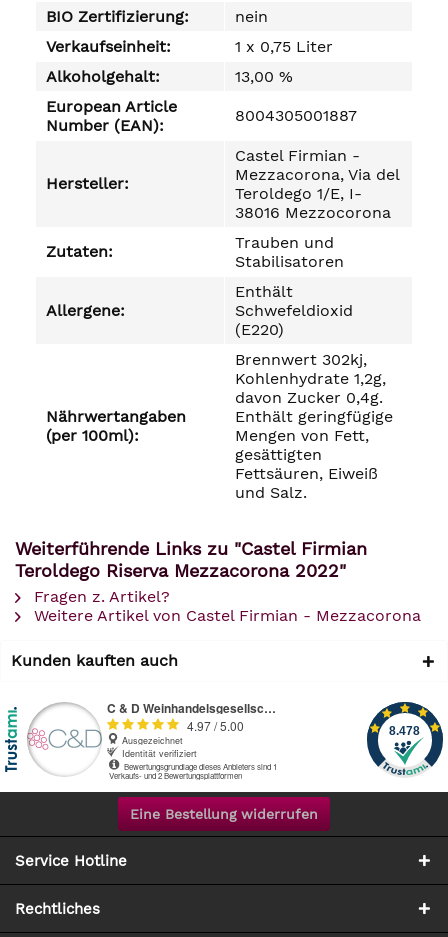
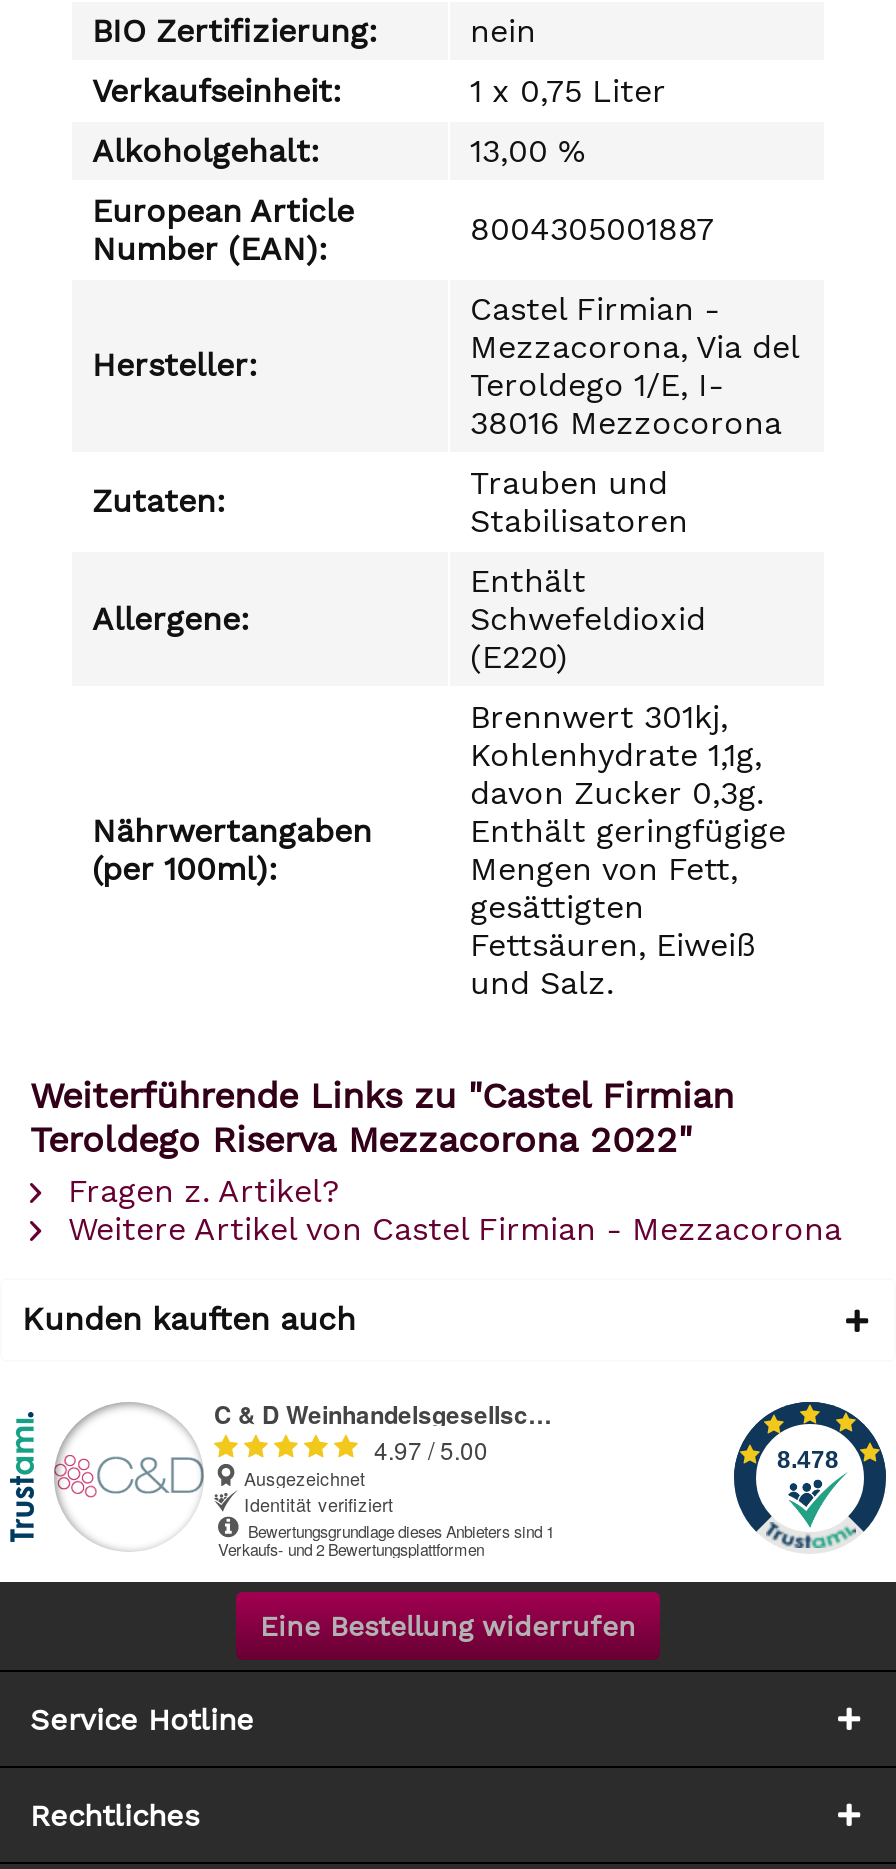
- Brennwert 302kj,
+ Brennwert 301kj,

- Kohlenhydrate 1,2g,
+ Kohlenhydrate 1,1g,

- davon Zucker 0,4g.
+ davon Zucker 0,3g.
